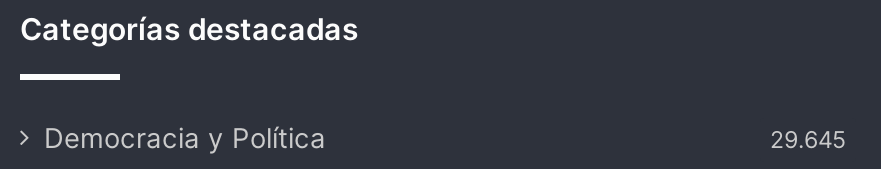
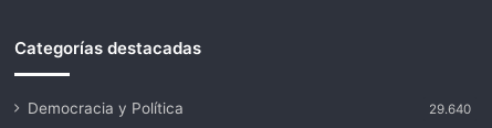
- 29.645
+ 29.640
